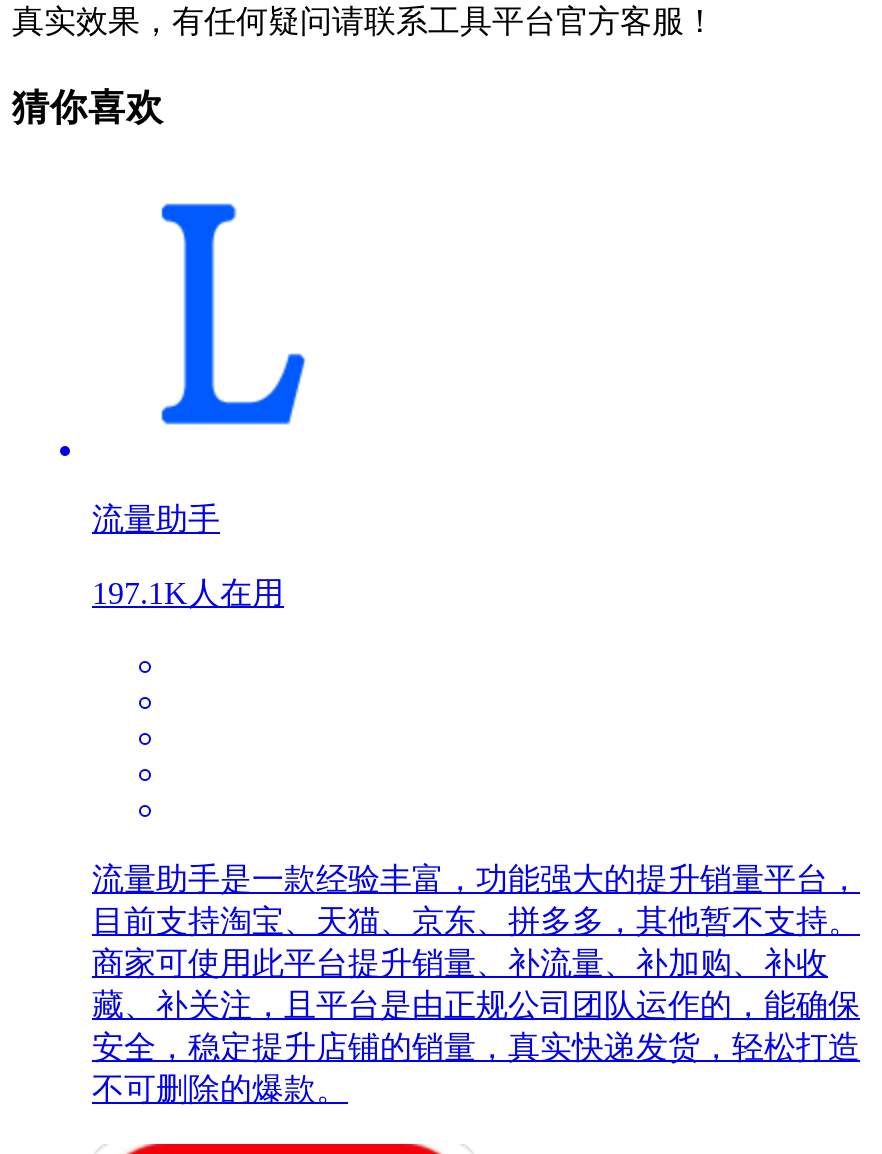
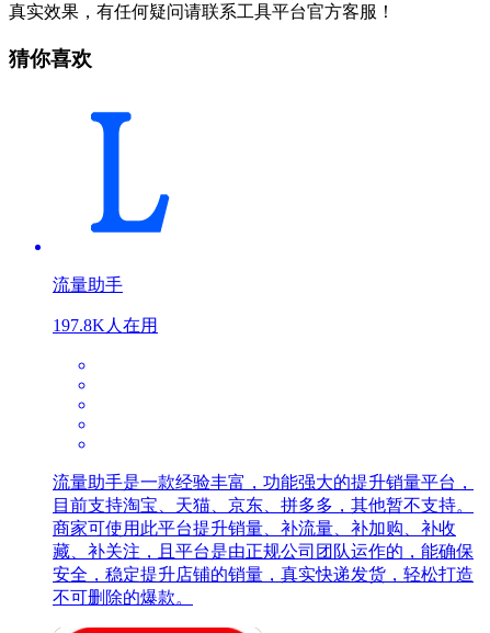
- 197.1K人在用
+ 197.8K人在用
